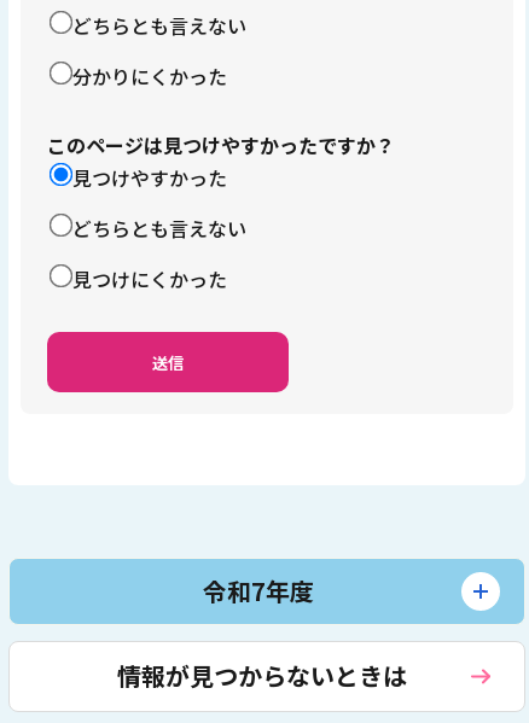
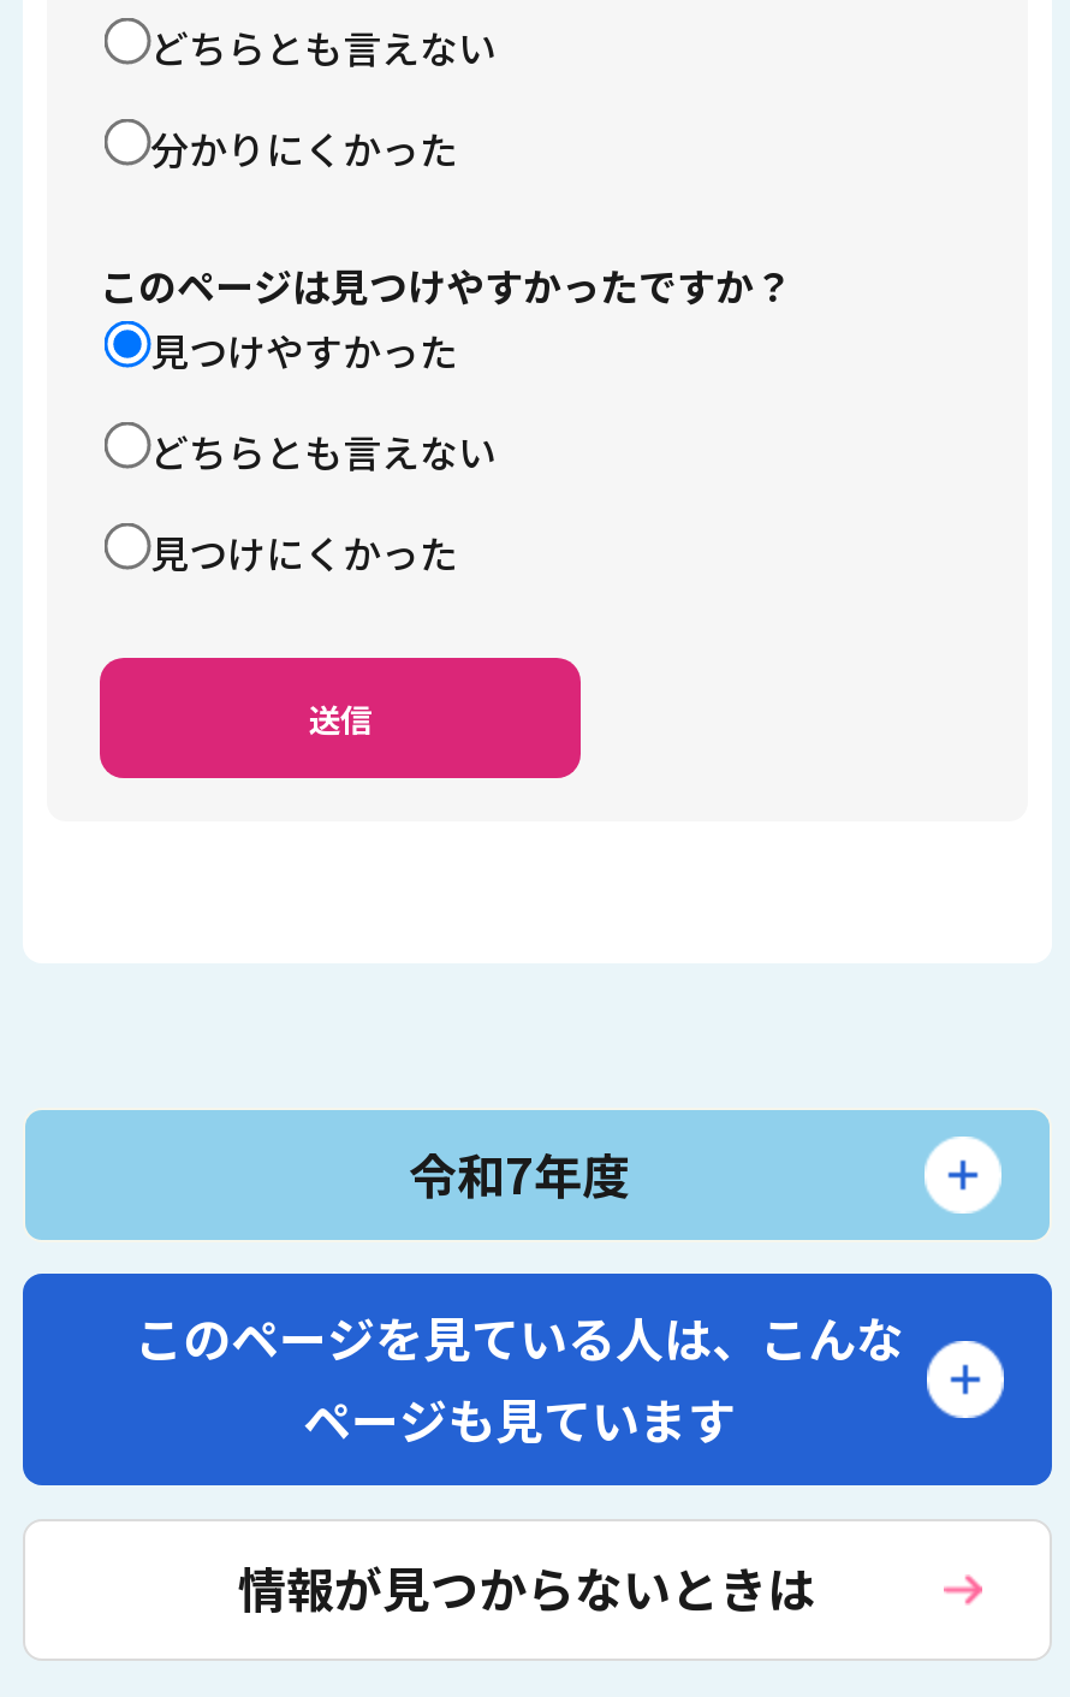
+ このページを見ている人は、こんな
+ ページも見ています
